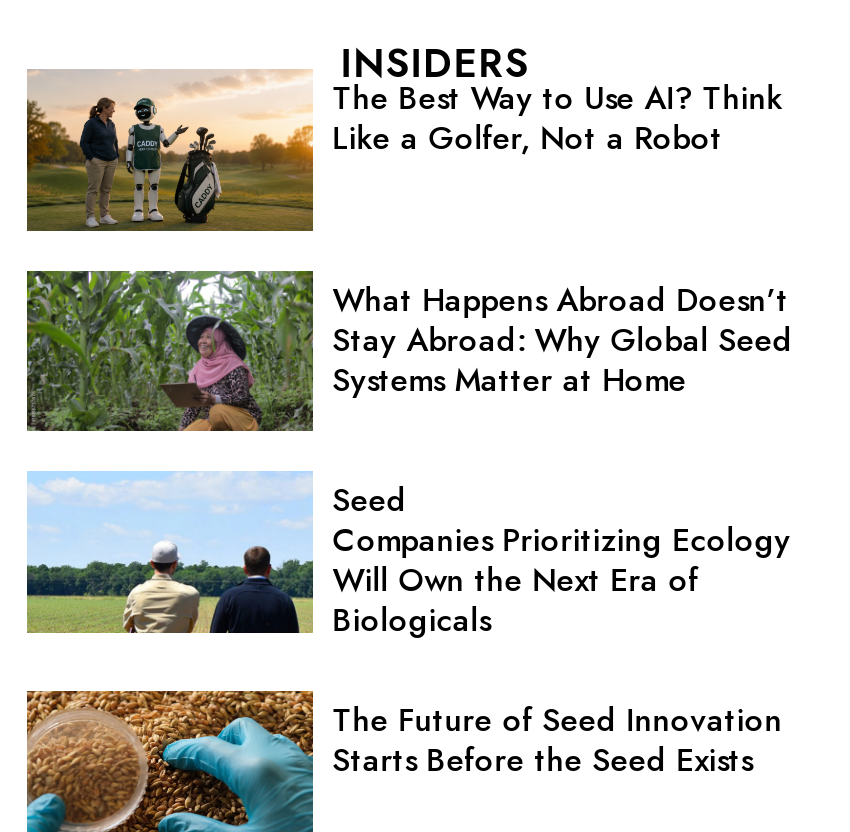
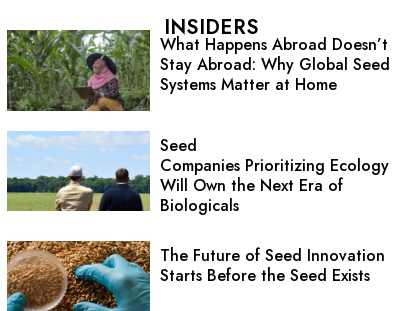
- [image]
- The Best Way to Use AI? Think
- Like a Golfer, Not a Robot
